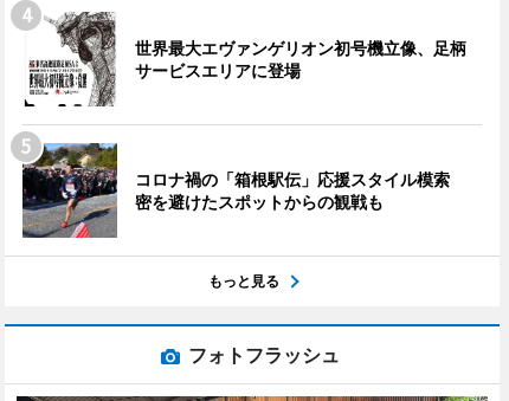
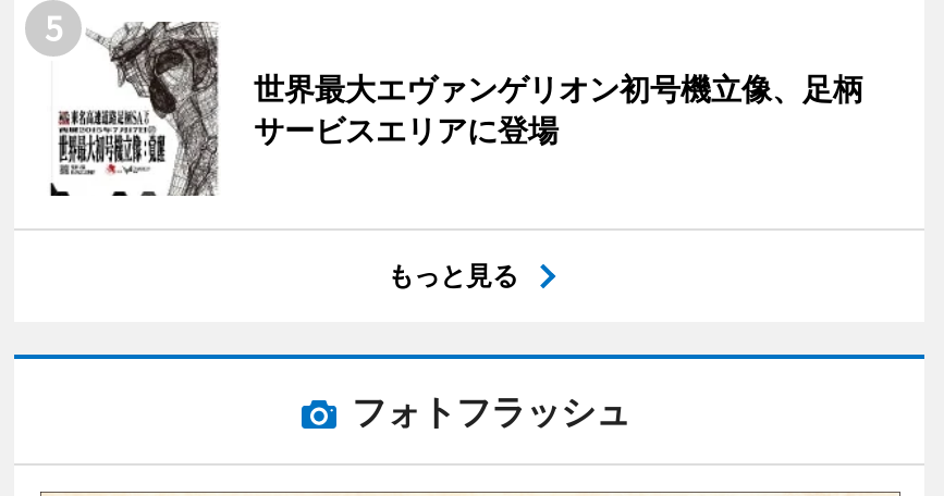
- [image]
- コロナ禍の「箱根駅伝」応援スタイル模索
- 密を避けたスポットからの観戦も
